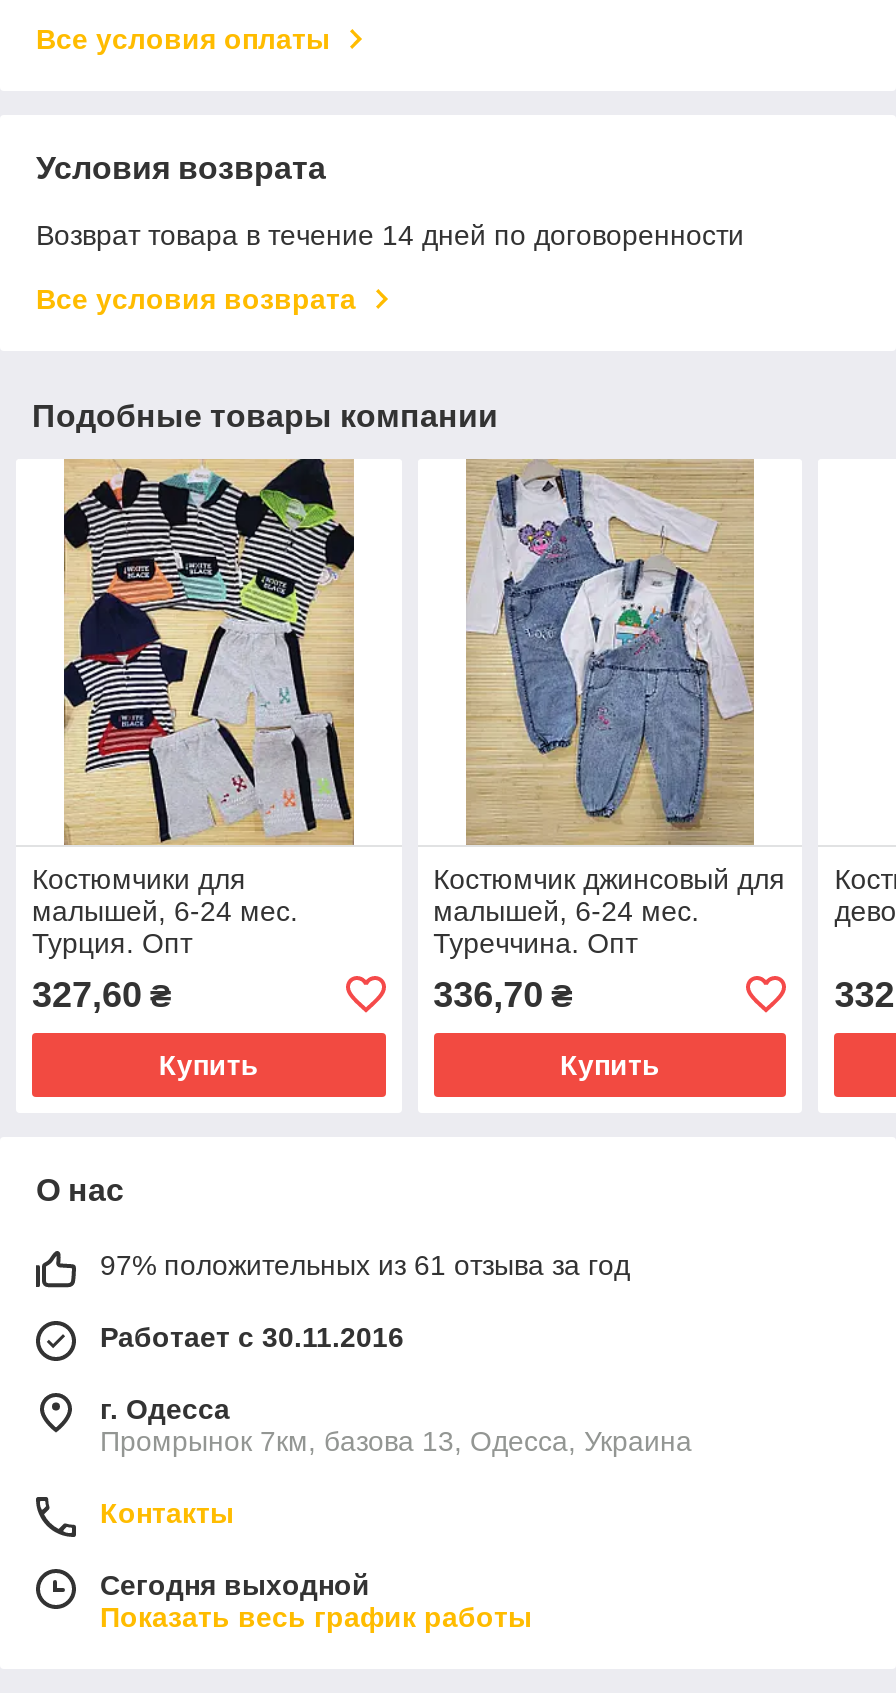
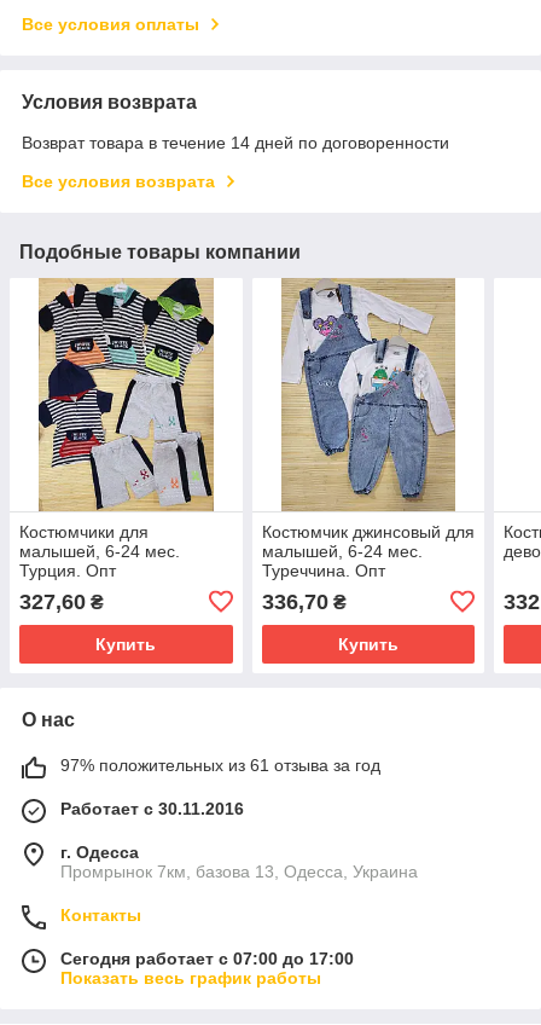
- Сегодня выходной
+ Сегодня работает с 07:00 до 17:00
